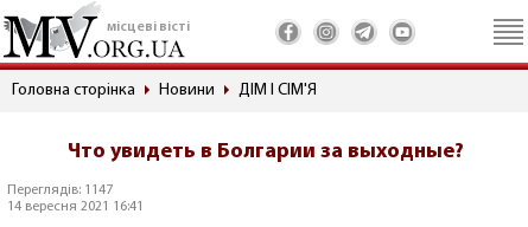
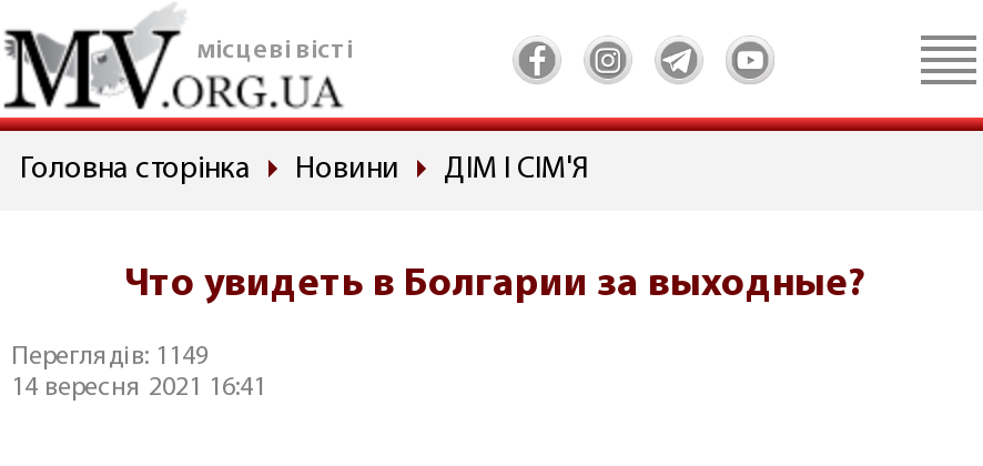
- Переглядів: 1147
+ Переглядів: 1149
